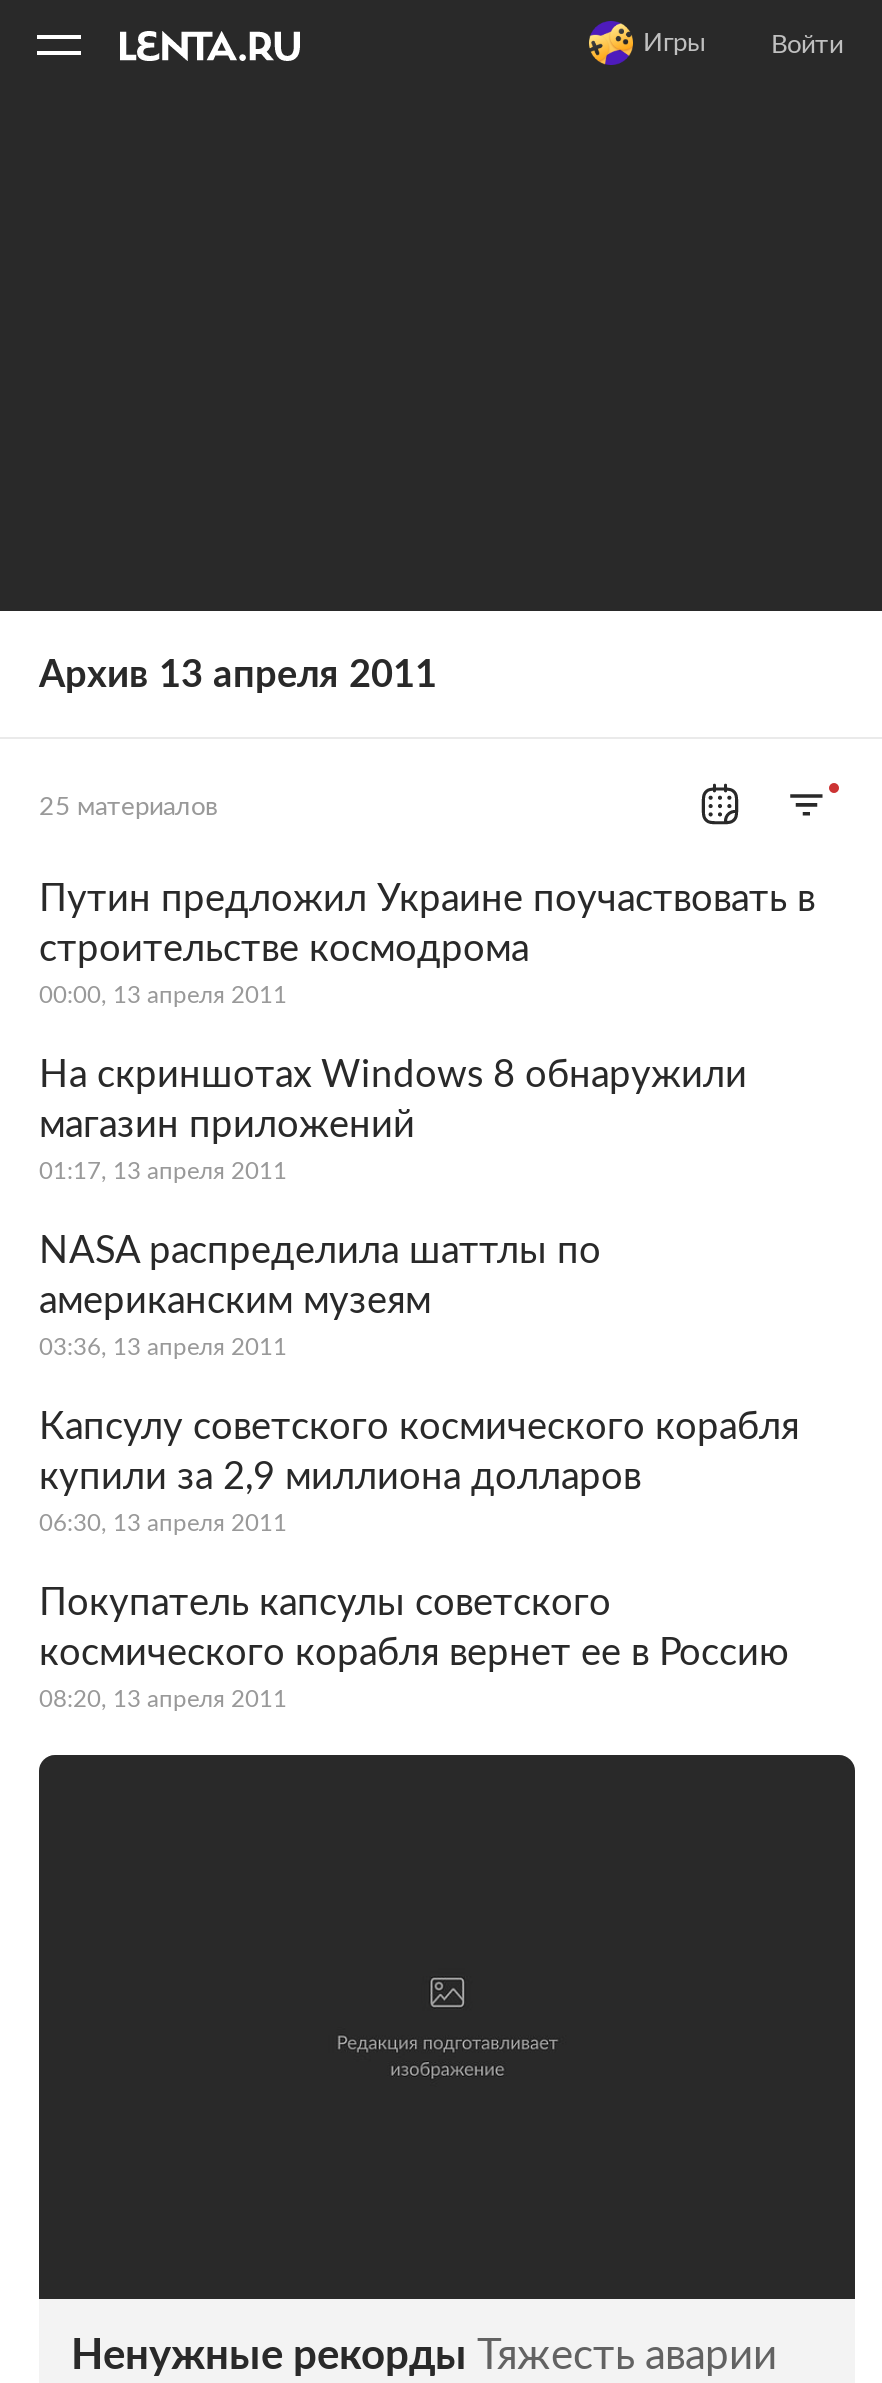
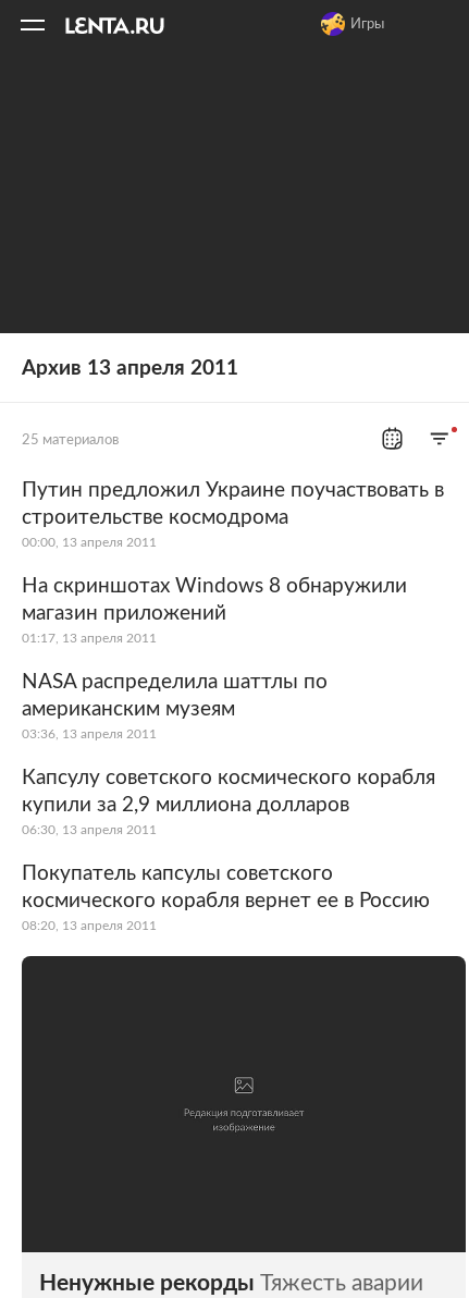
- Войти
